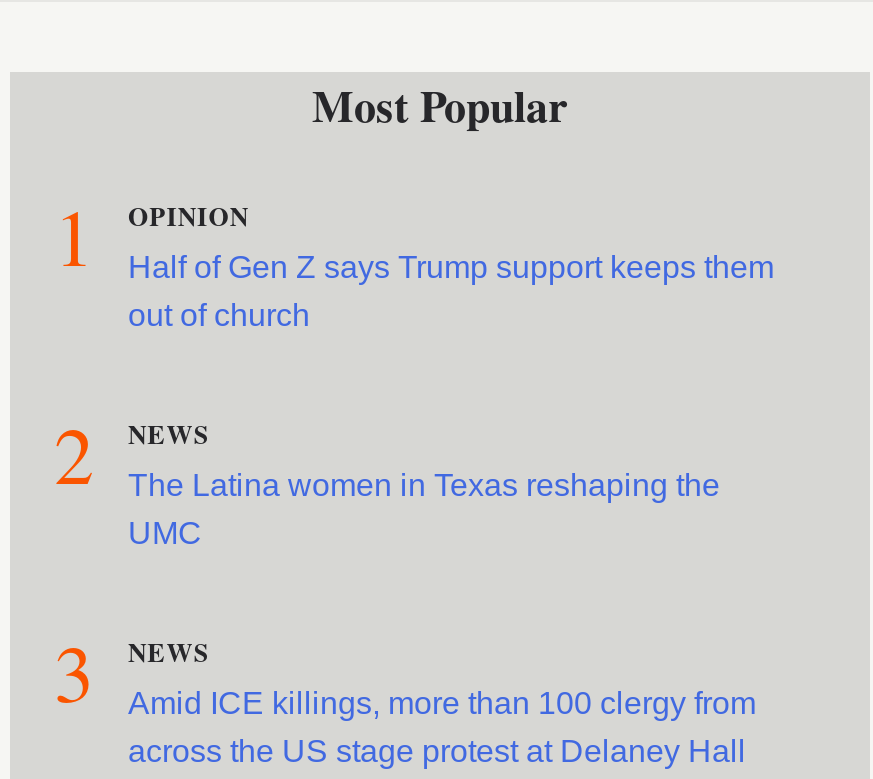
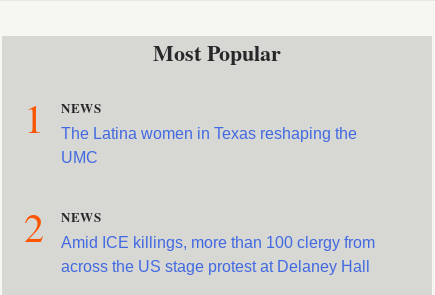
- OPINION
- Half of Gen Z says Trump support keeps them
- out of church
- 2

- 3 NEWS Amid ICE killings, more than 100 clergy from
+ 2 NEWS Amid ICE killings, more than 100 clergy from
